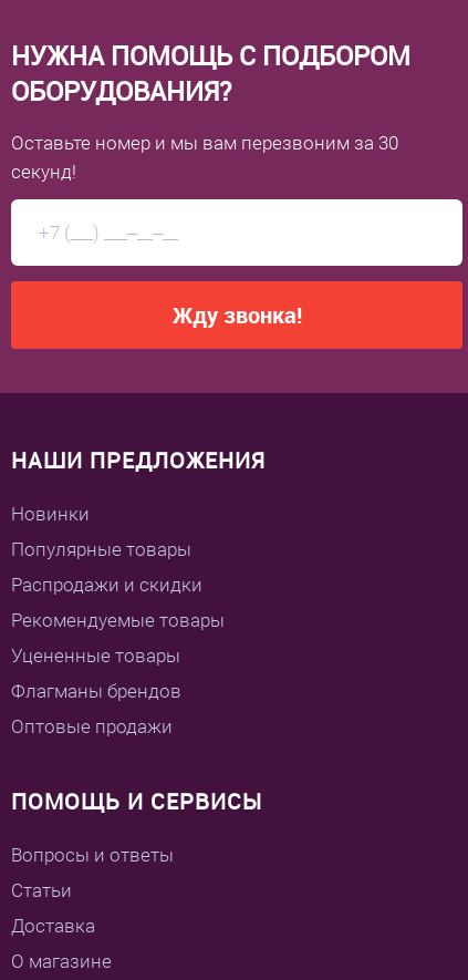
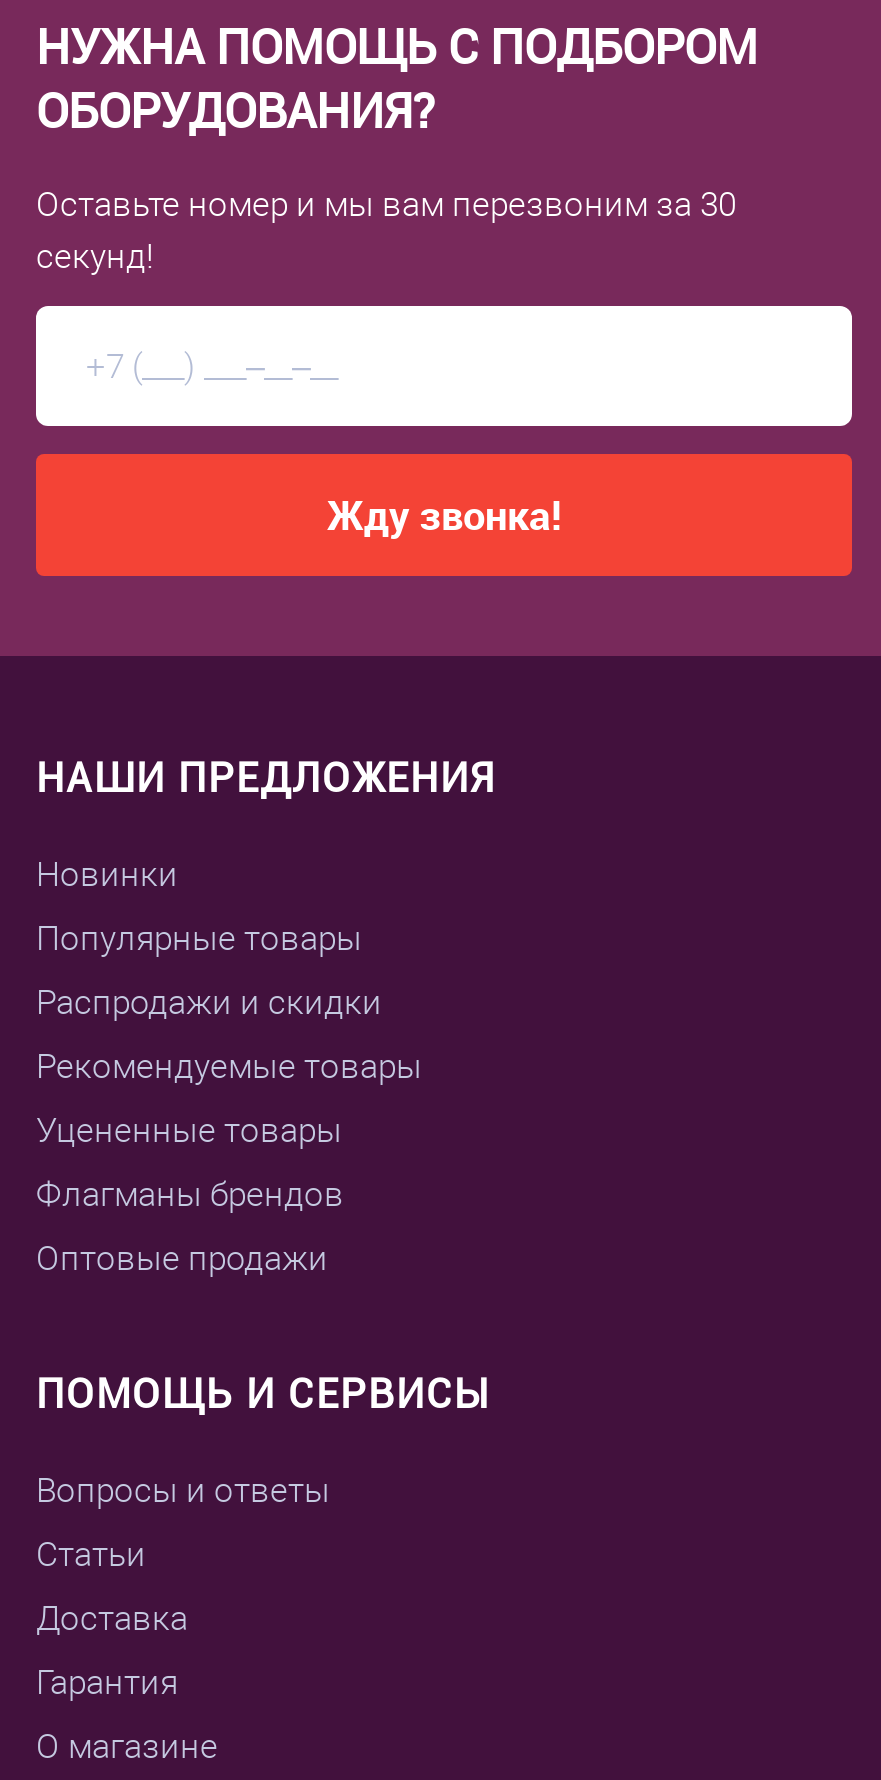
+ Гарантия
